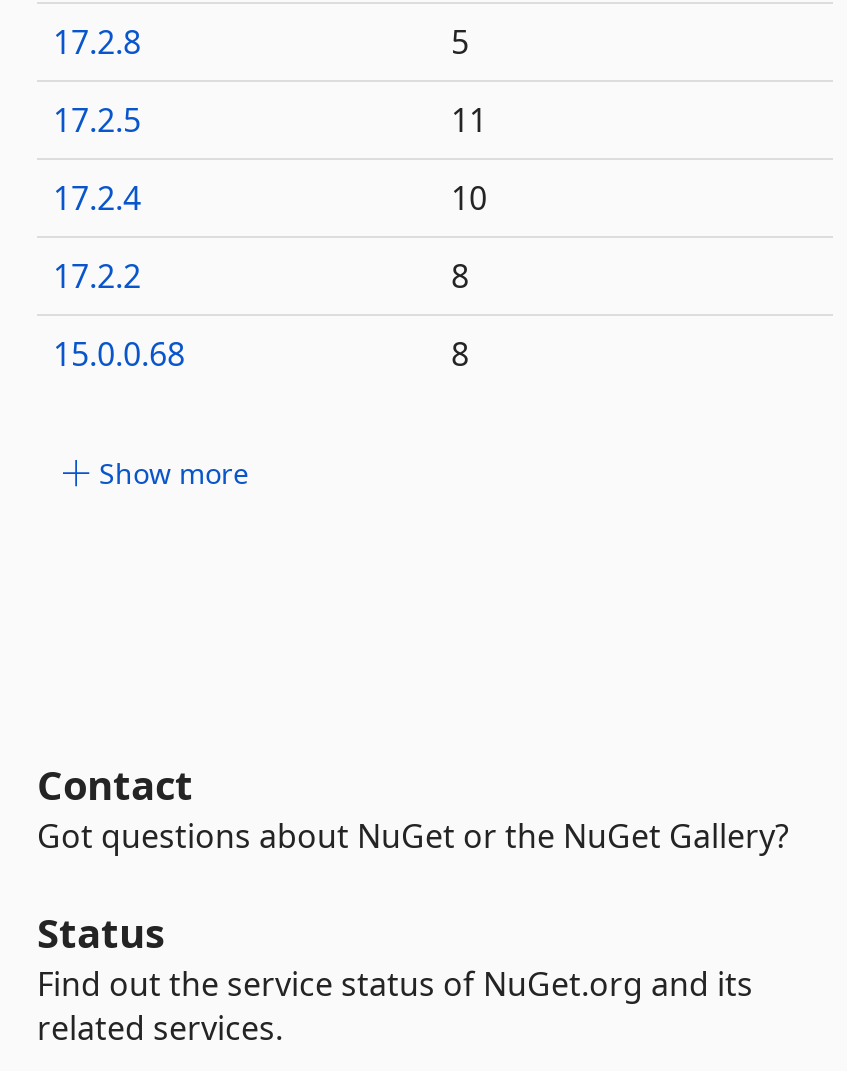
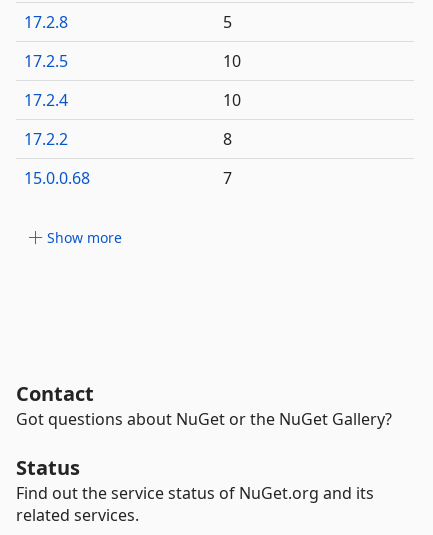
- 11
+ 10

- 8
+ 7
